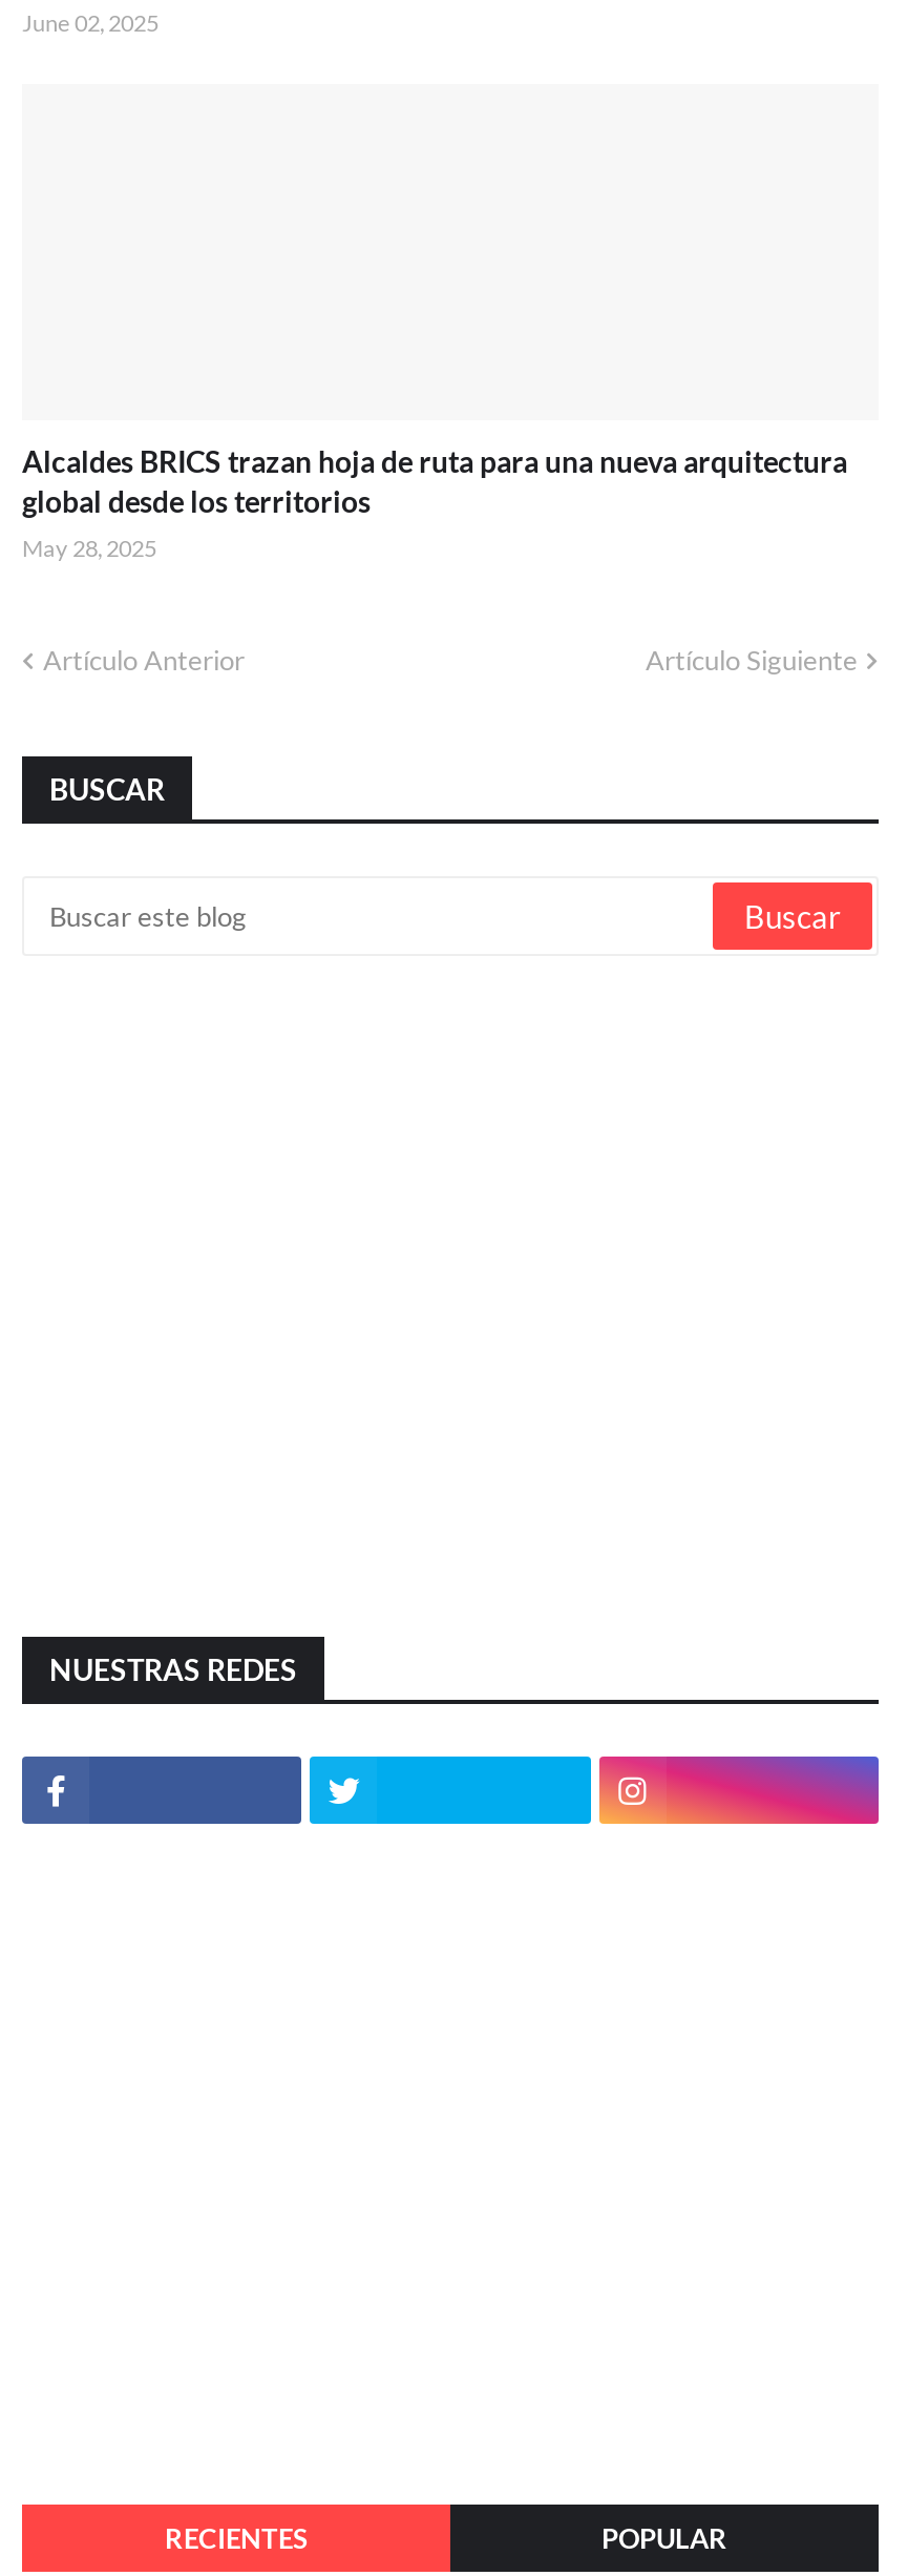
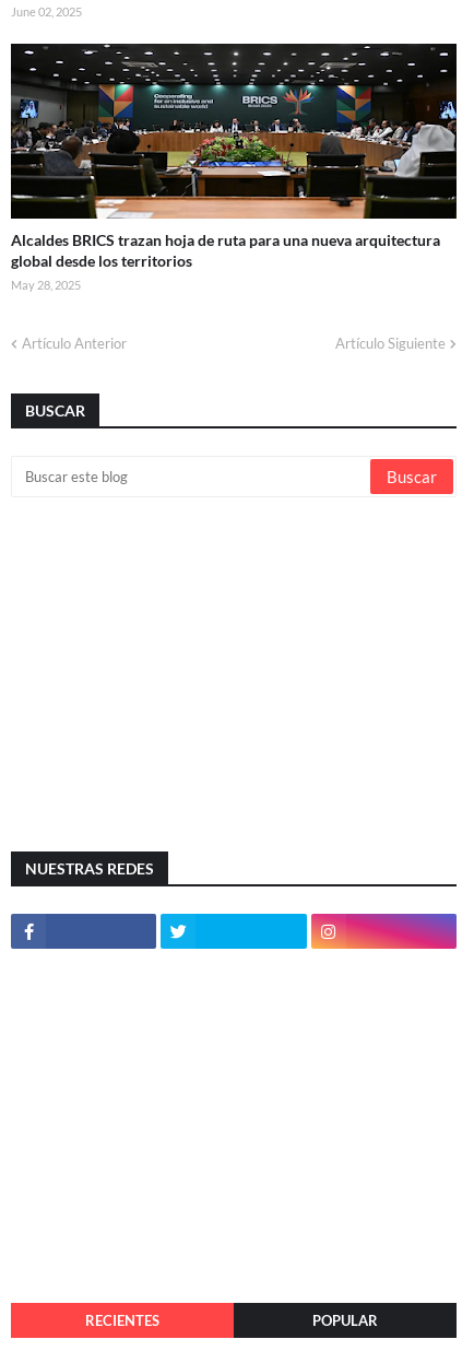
+ [image]
